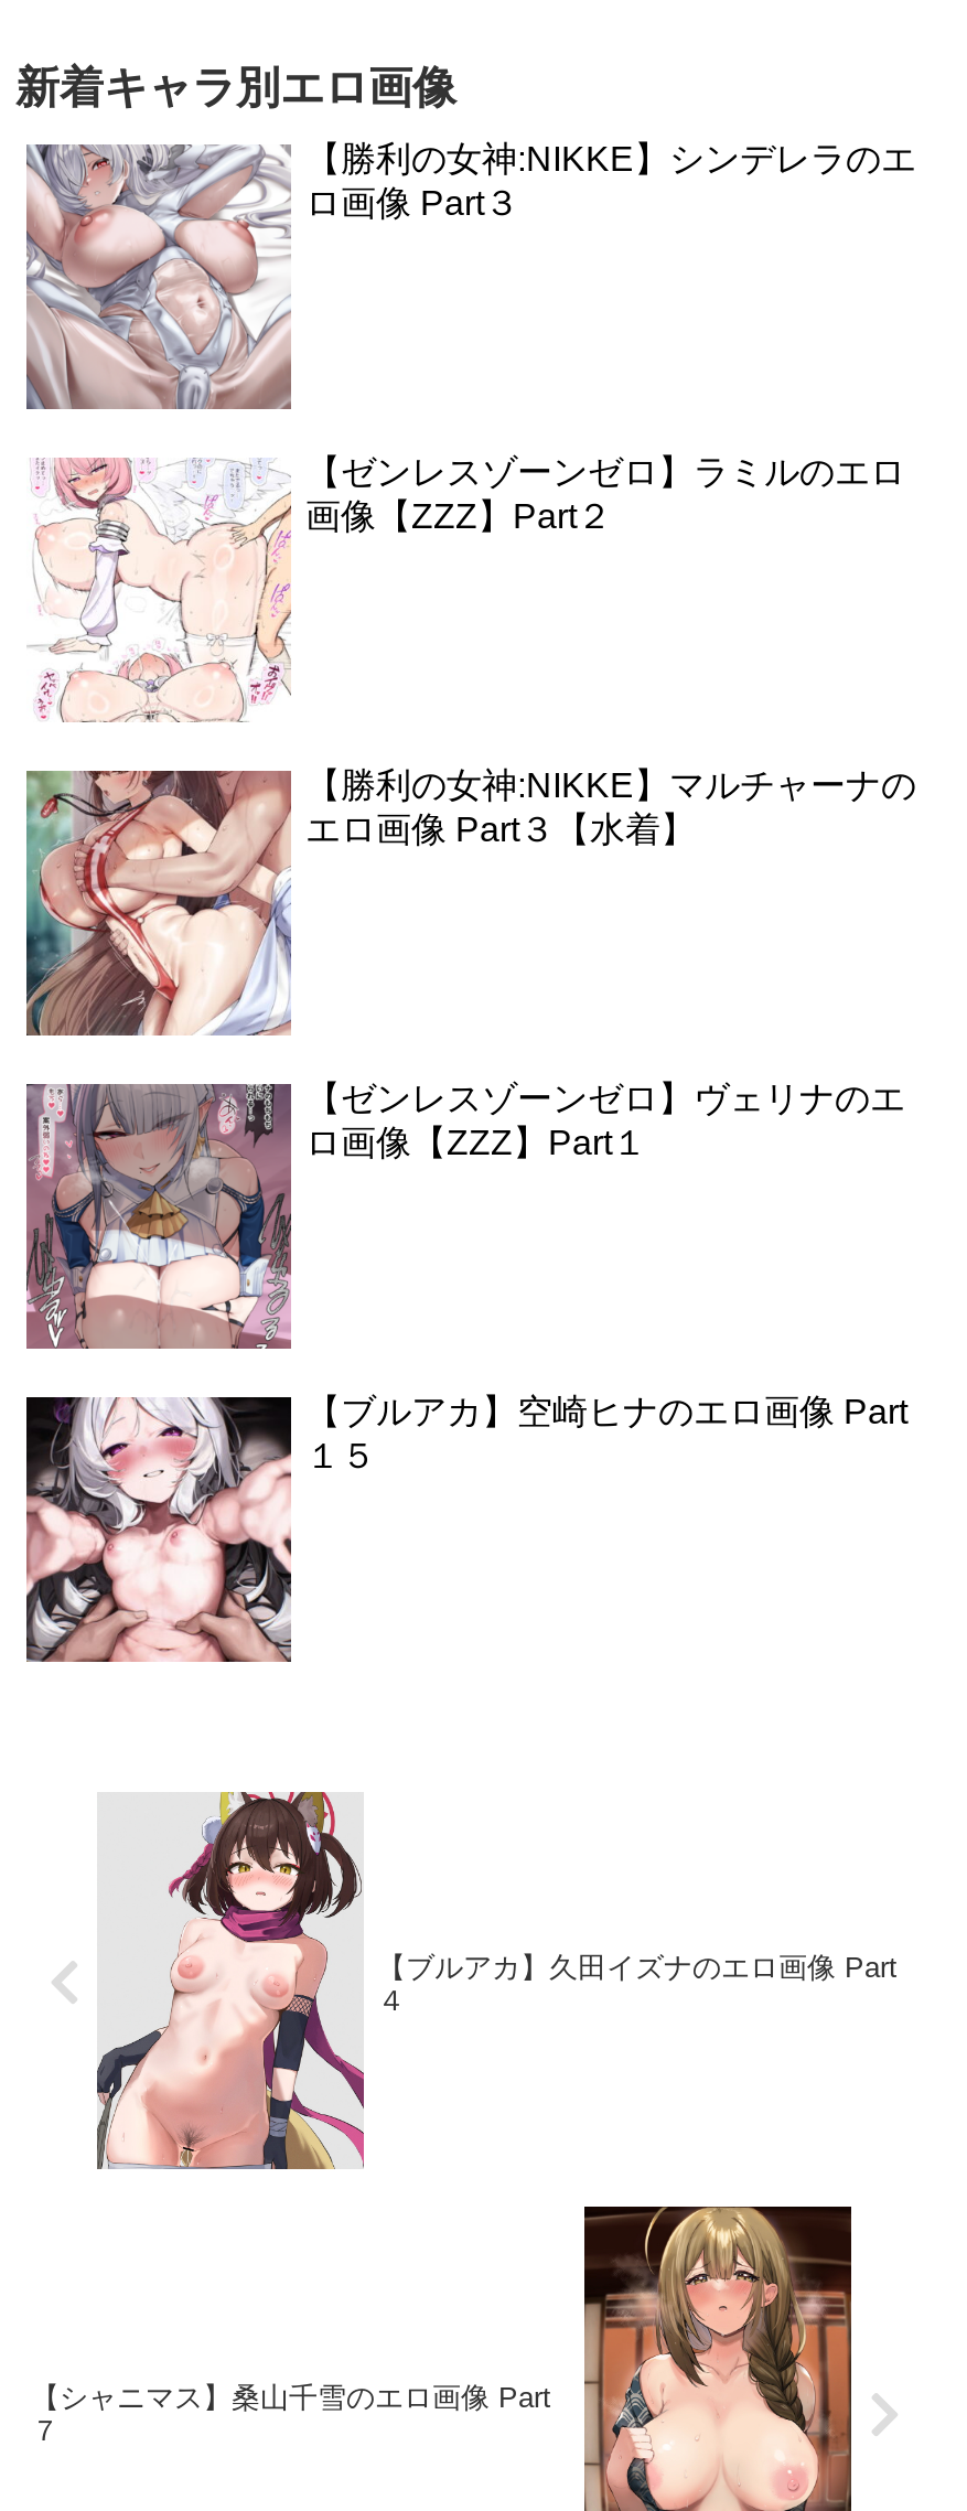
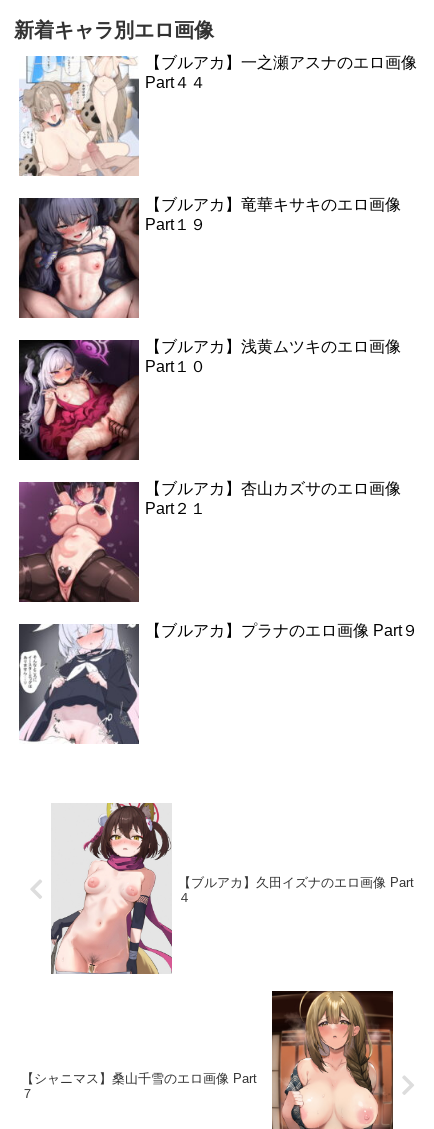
- [image]
- 【勝利の女神:NIKKE】シンデレラのエ
- ロ画像 Part３
+ [image]
+ 【ブルアカ】一之瀬アスナのエロ画像
+ Part４４

- [image]
- 【ゼンレスゾーンゼロ】ラミルのエロ
- 画像【ZZZ】Part２
+ [image]
+ 【ブルアカ】竜華キサキのエロ画像
+ Part１９

- [image]
- 【勝利の女神:NIKKE】マルチャーナの
- エロ画像 Part３【水着】
+ [image]
+ 【ブルアカ】浅黄ムツキのエロ画像
+ Part１０

- [image]
- 【ゼンレスゾーンゼロ】ヴェリナのエ
- ロ画像【ZZZ】Part１
+ [image]
+ 【ブルアカ】杏山カズサのエロ画像
+ Part２１

- [image]
- 【ブルアカ】空崎ヒナのエロ画像 Part
- １５
+ [image]
+ 【ブルアカ】プラナのエロ画像 Part９
